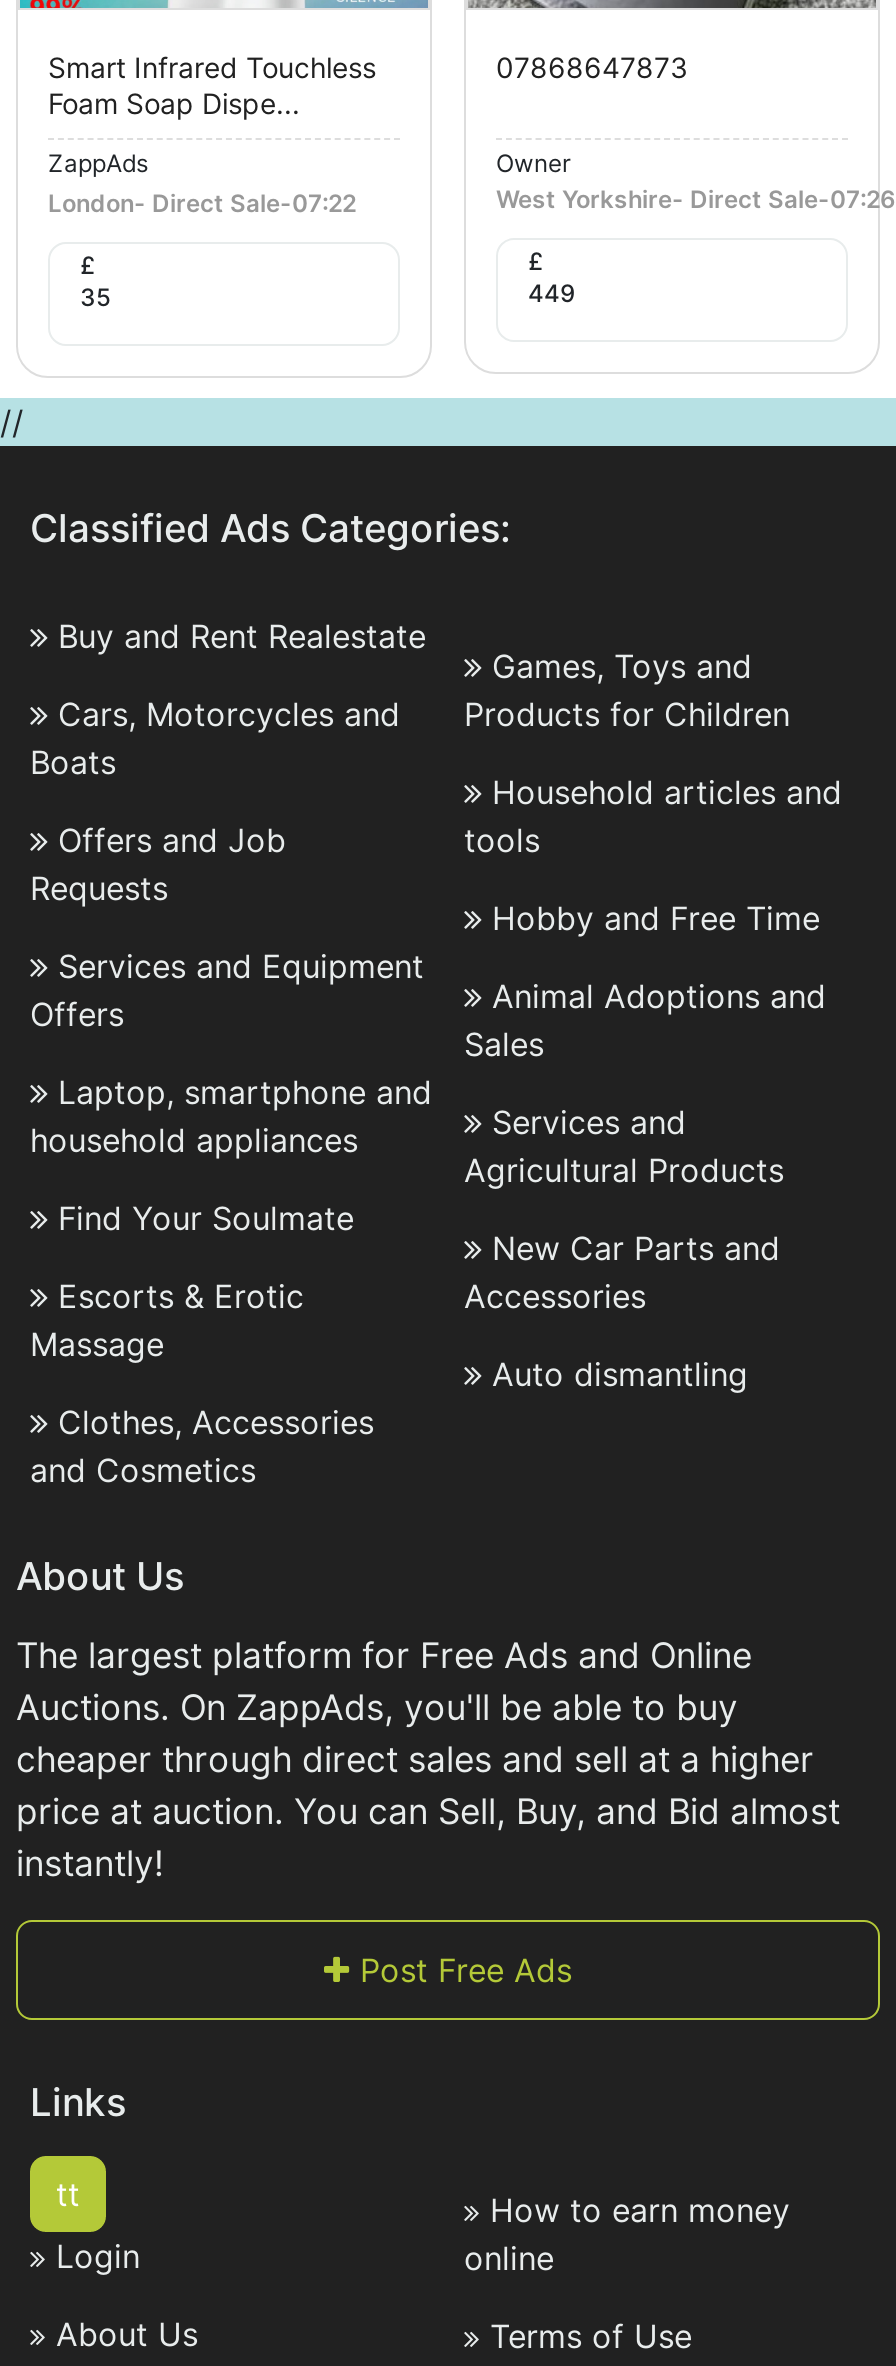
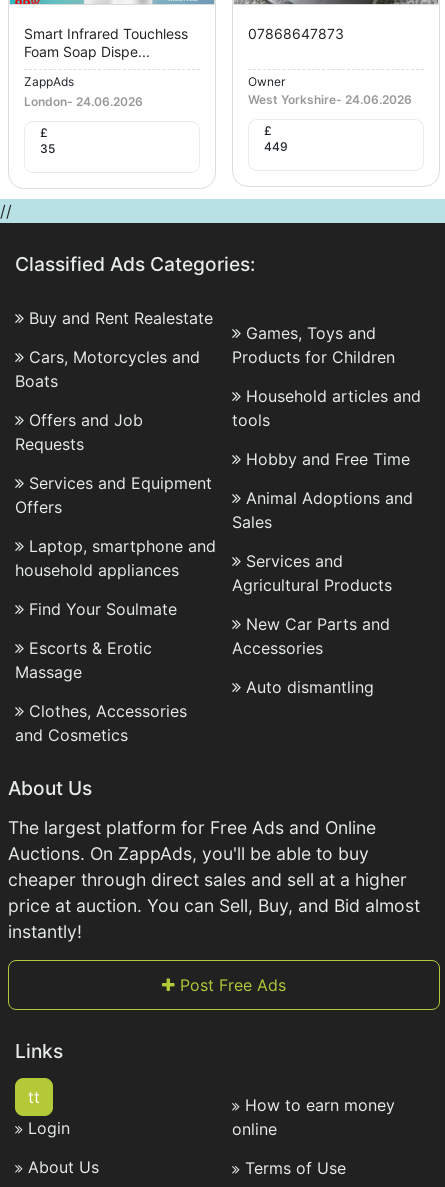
- London- Direct Sale-07:22
+ London- 24.06.2026

- West Yorkshire- Direct Sale-07:26
+ West Yorkshire- 24.06.2026
